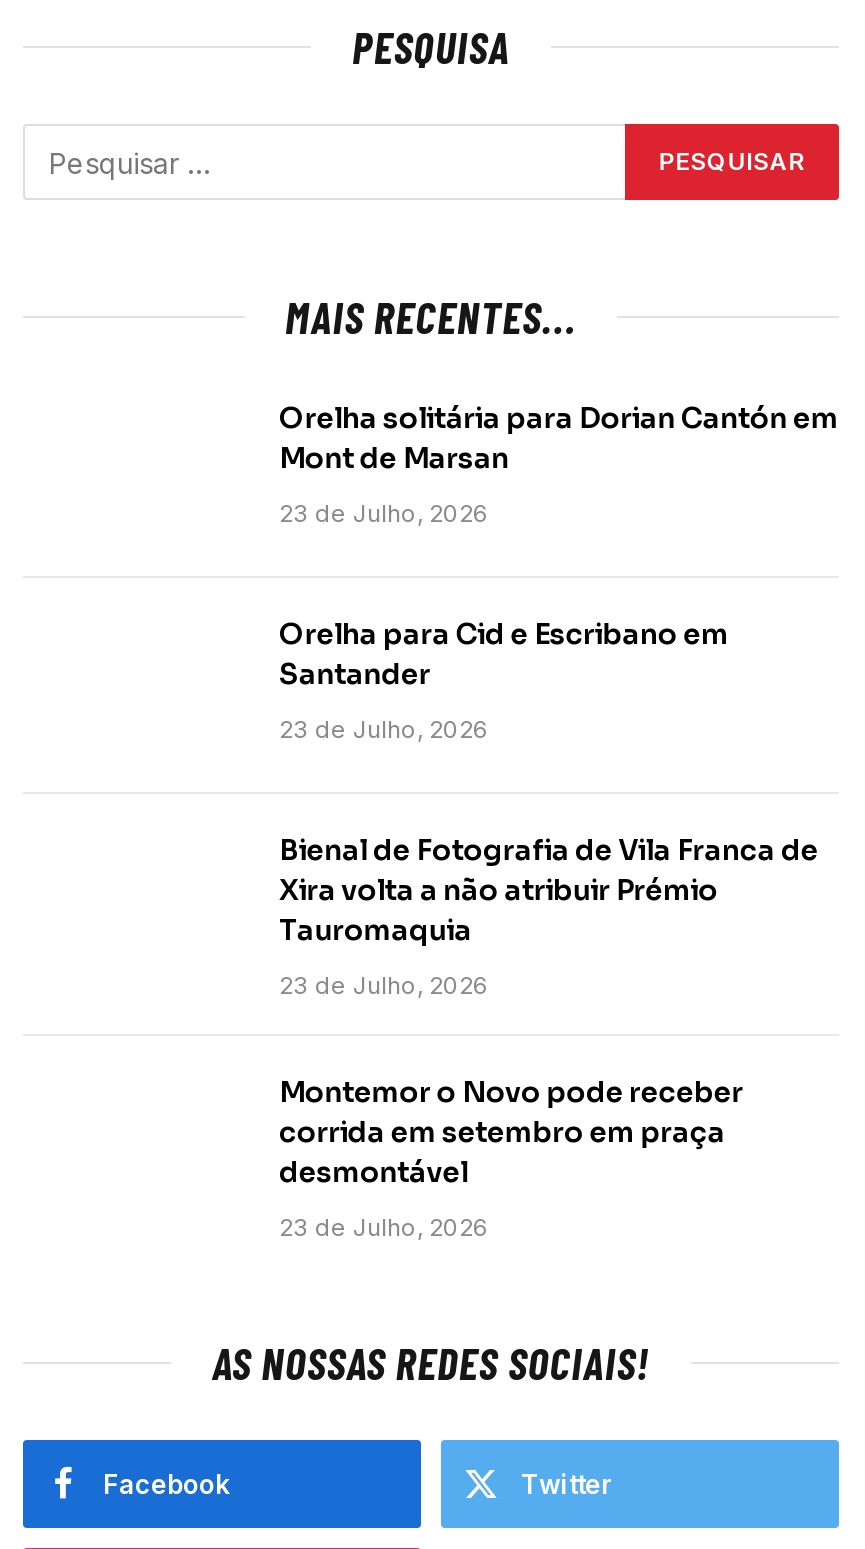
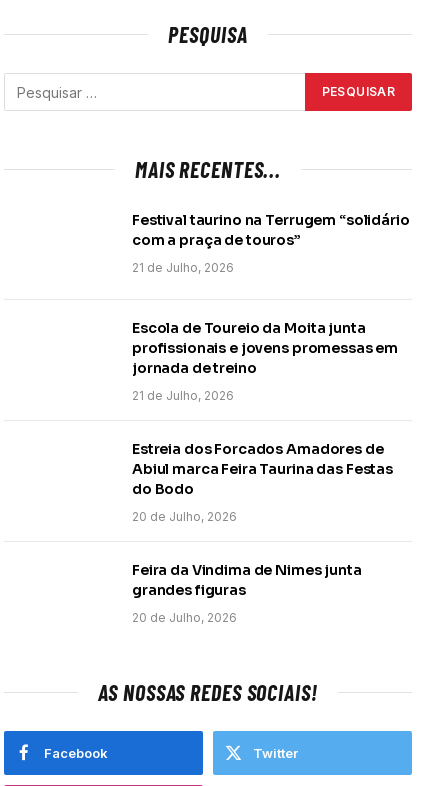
- Orelha solitária para Dorian Cantón em
- Mont de Marsan
+ Festival taurino na Terrugem “solidário
+ com a praça de touros”

- 23 de Julho, 2026
+ 21 de Julho, 2026

- Orelha para Cid e Escribano em
- Santander
+ Escola de Toureio da Moita junta
+ profissionais e jovens promessas em
+ jornada de treino

- 23 de Julho, 2026
+ 21 de Julho, 2026

- Bienal de Fotografia de Vila Franca de
- Xira volta a não atribuir Prémio
- Tauromaquia
+ Estreia dos Forcados Amadores de
+ Abiul marca Feira Taurina das Festas
+ do Bodo

- 23 de Julho, 2026
+ 20 de Julho, 2026

- Montemor o Novo pode receber
- corrida em setembro em praça
- desmontável
+ Feira da Vindima de Nimes junta
+ grandes figuras

- 23 de Julho, 2026
+ 20 de Julho, 2026
